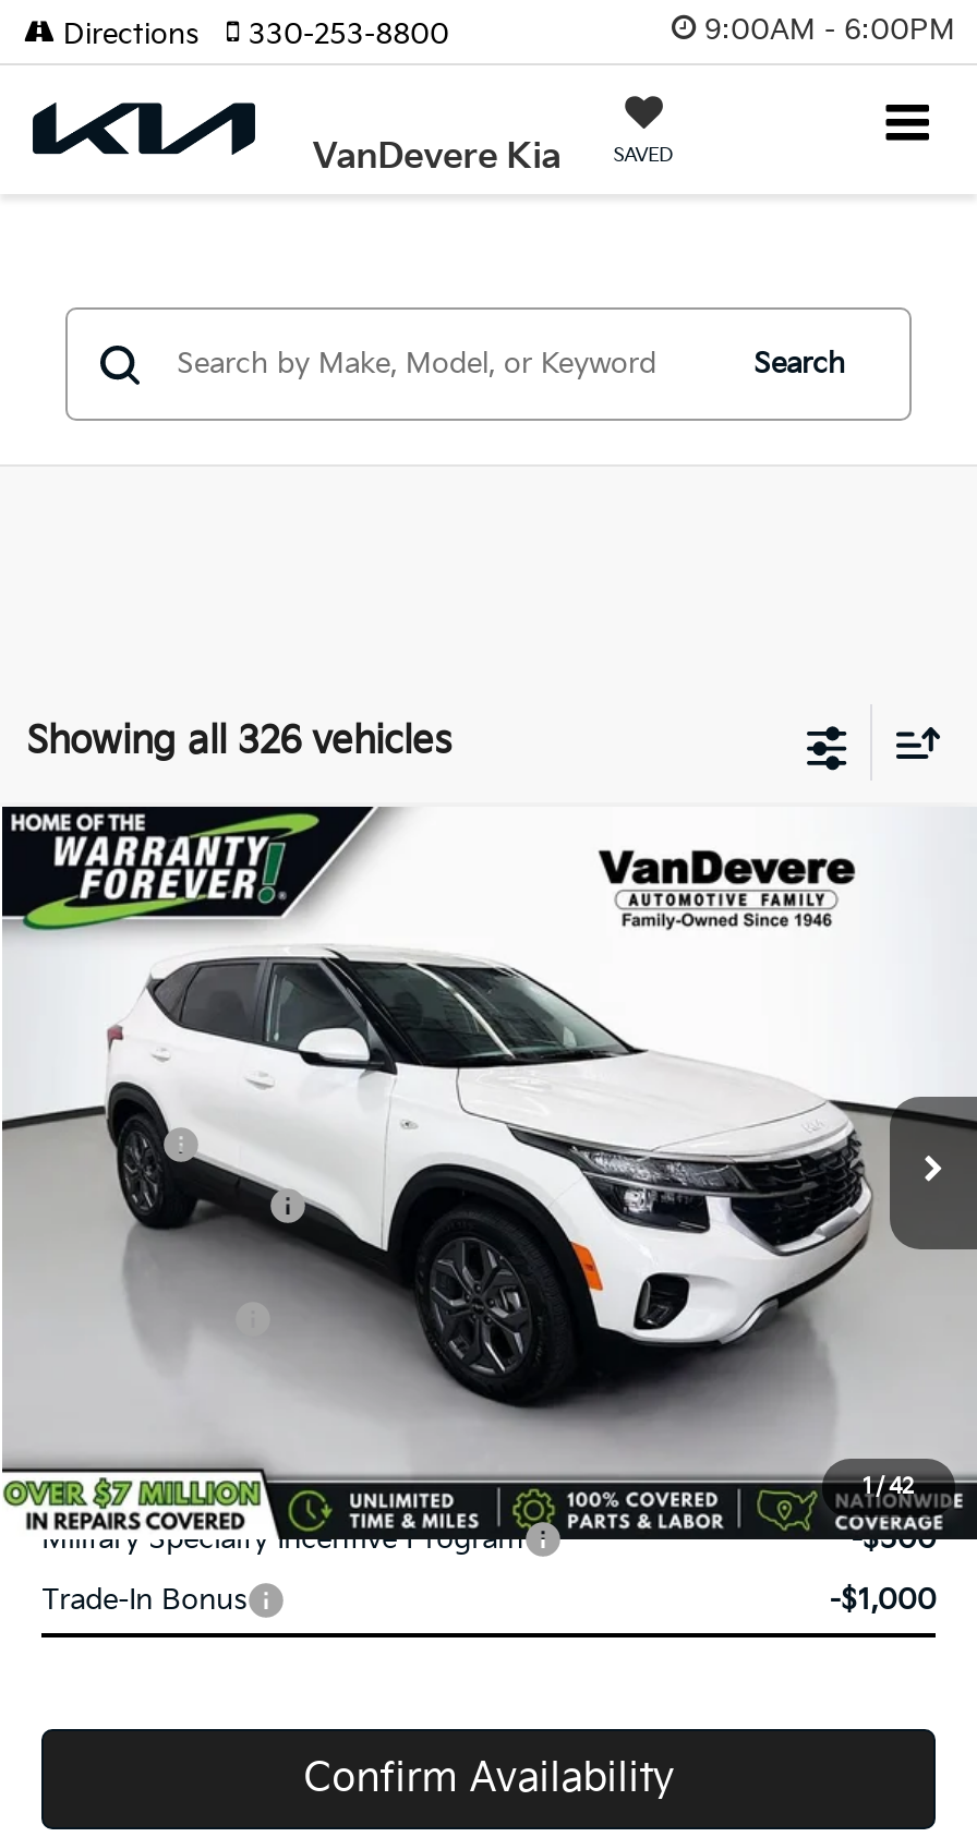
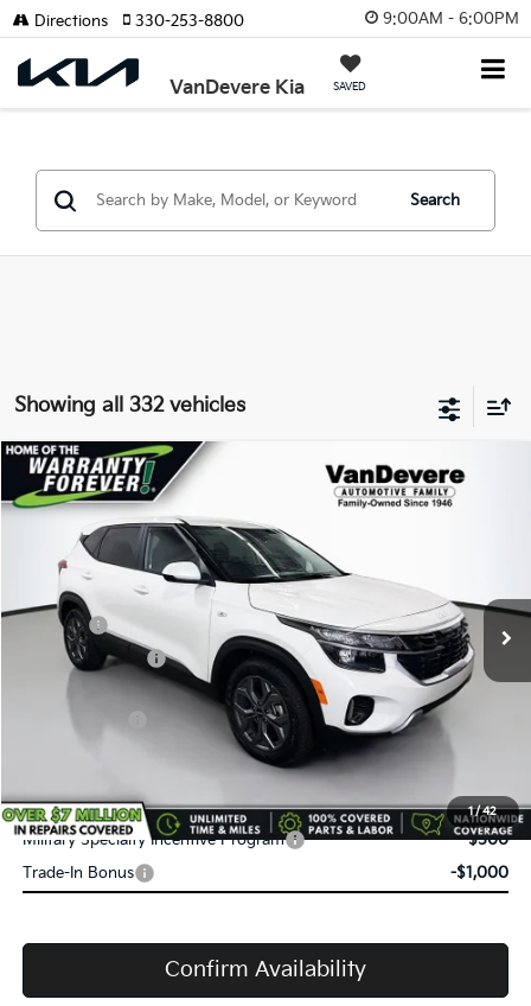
- Showing all 326 vehicles
+ Showing all 332 vehicles
